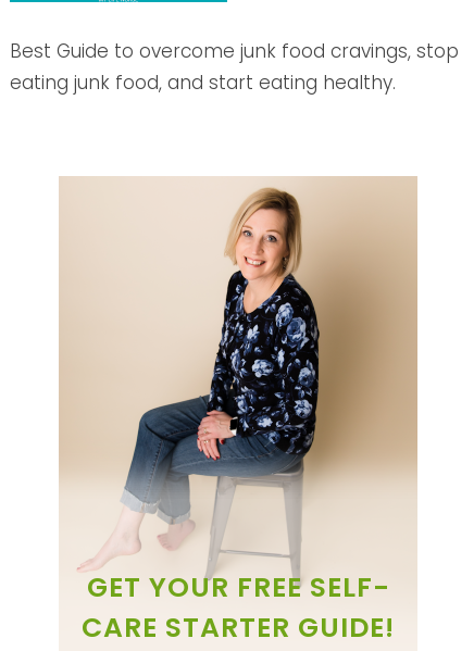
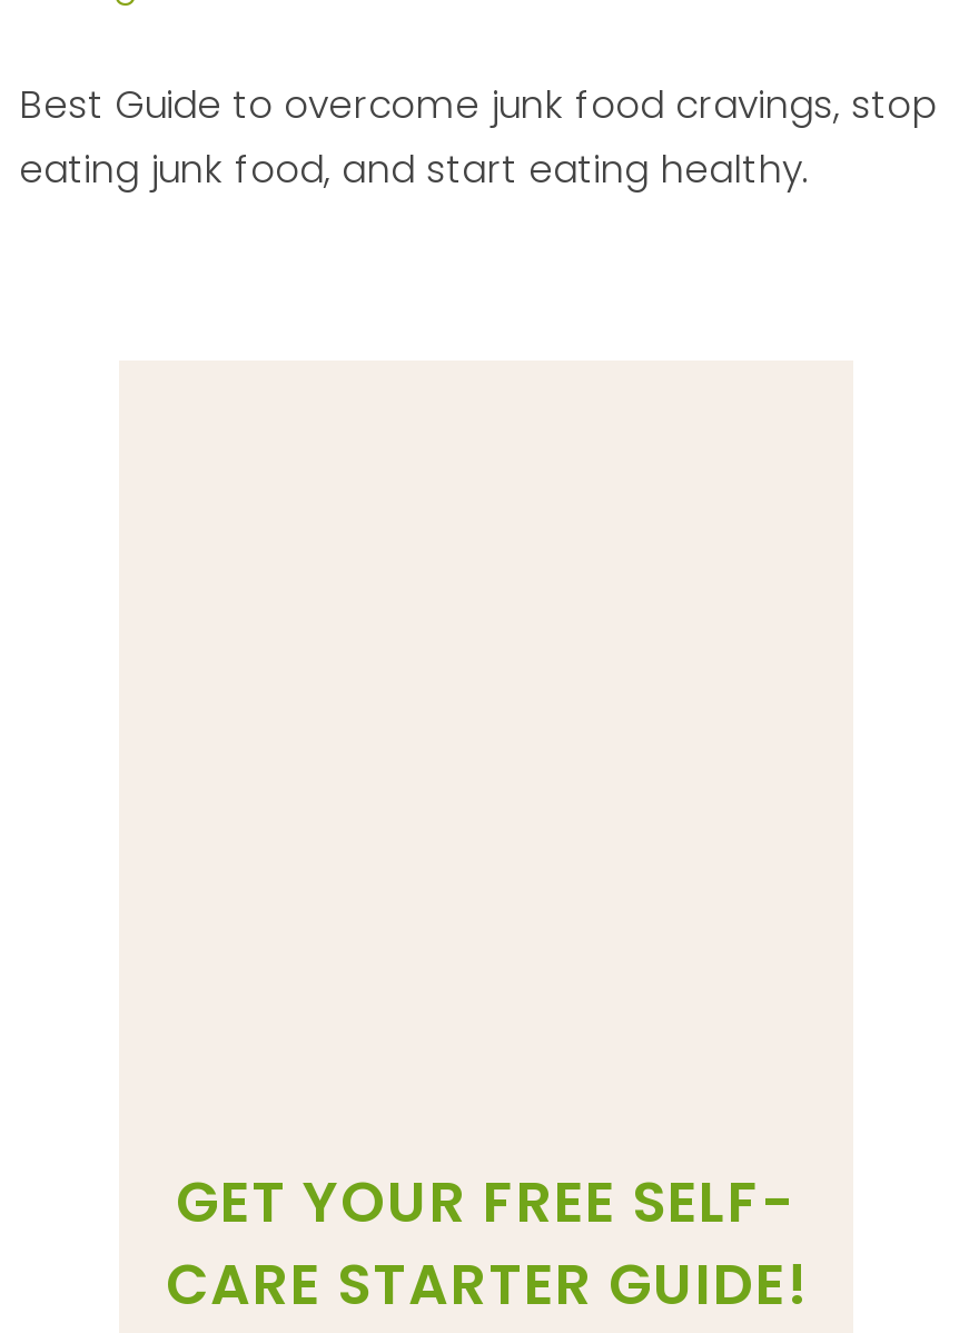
- [image]
